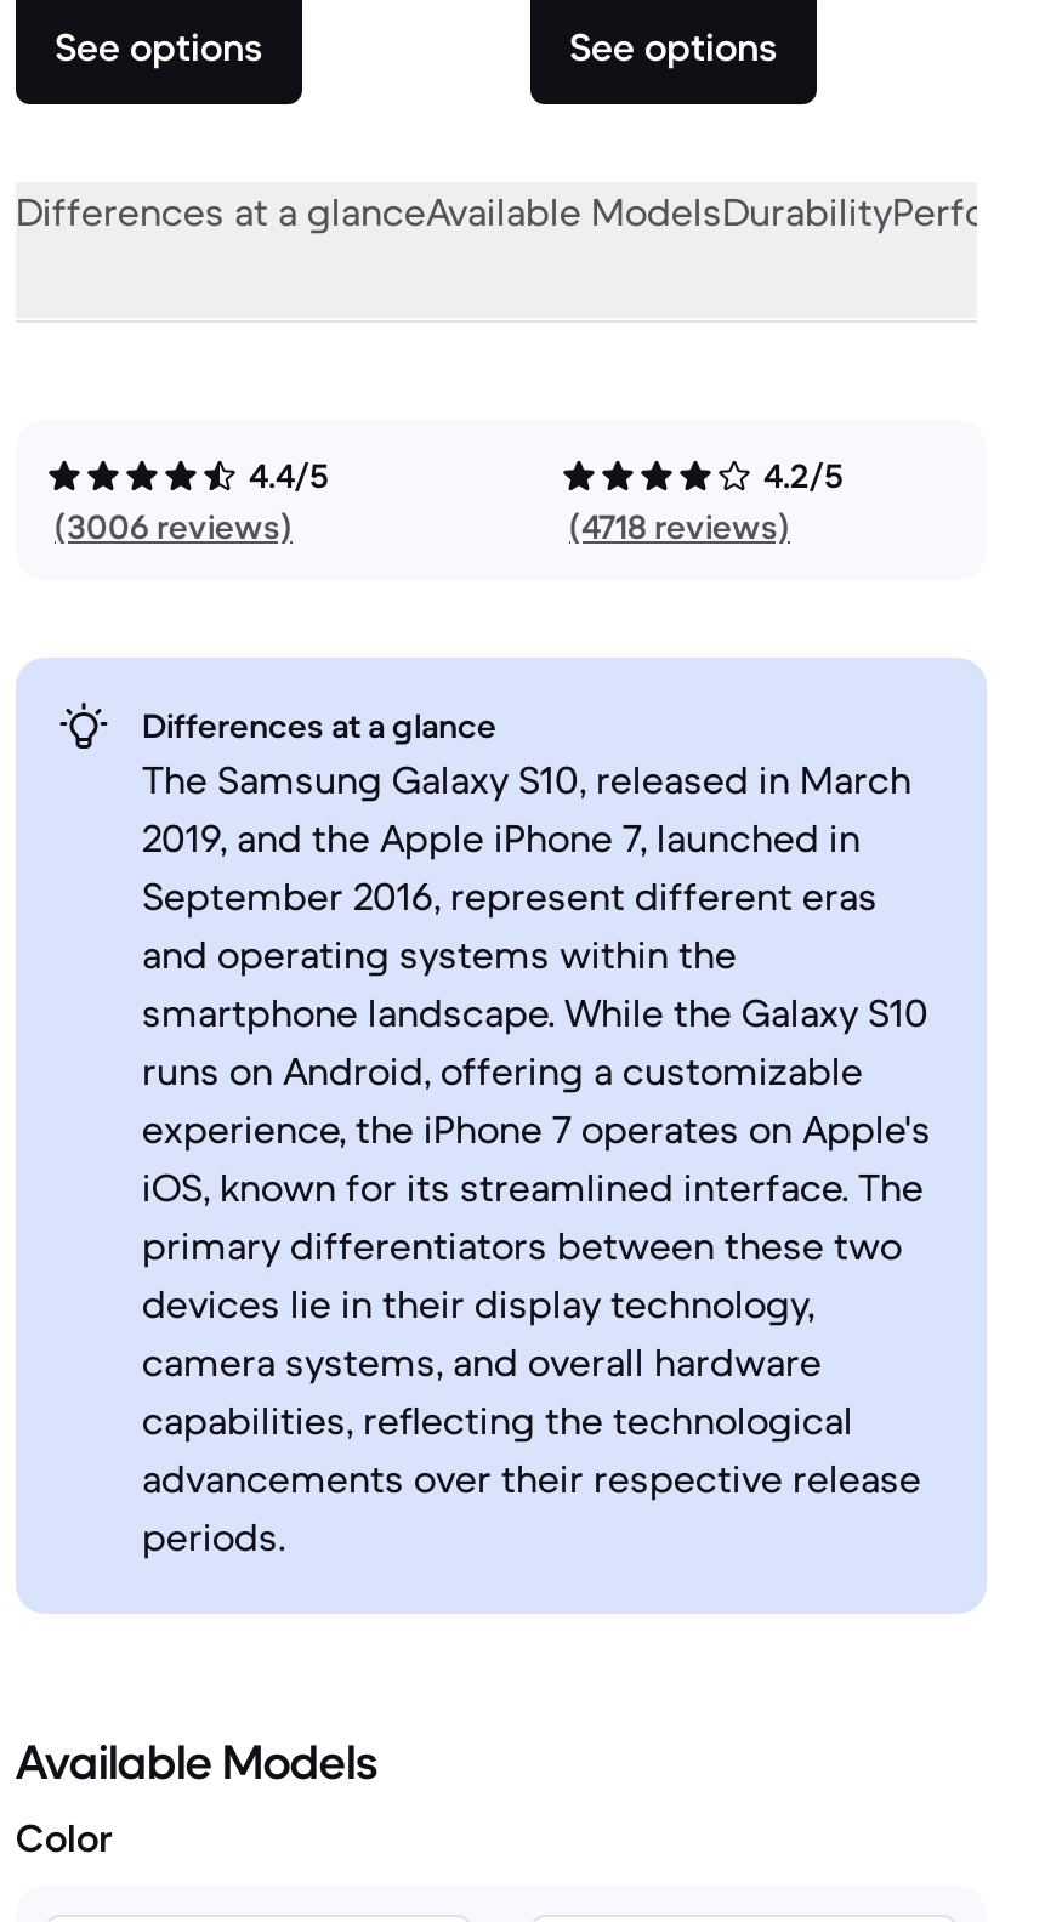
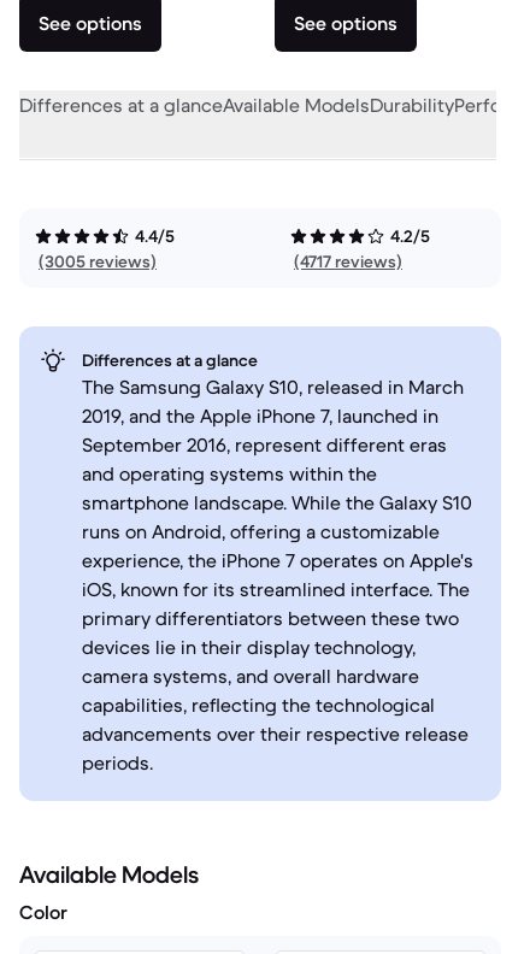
- (3006 reviews)
+ (3005 reviews)

- (4718 reviews)
+ (4717 reviews)
